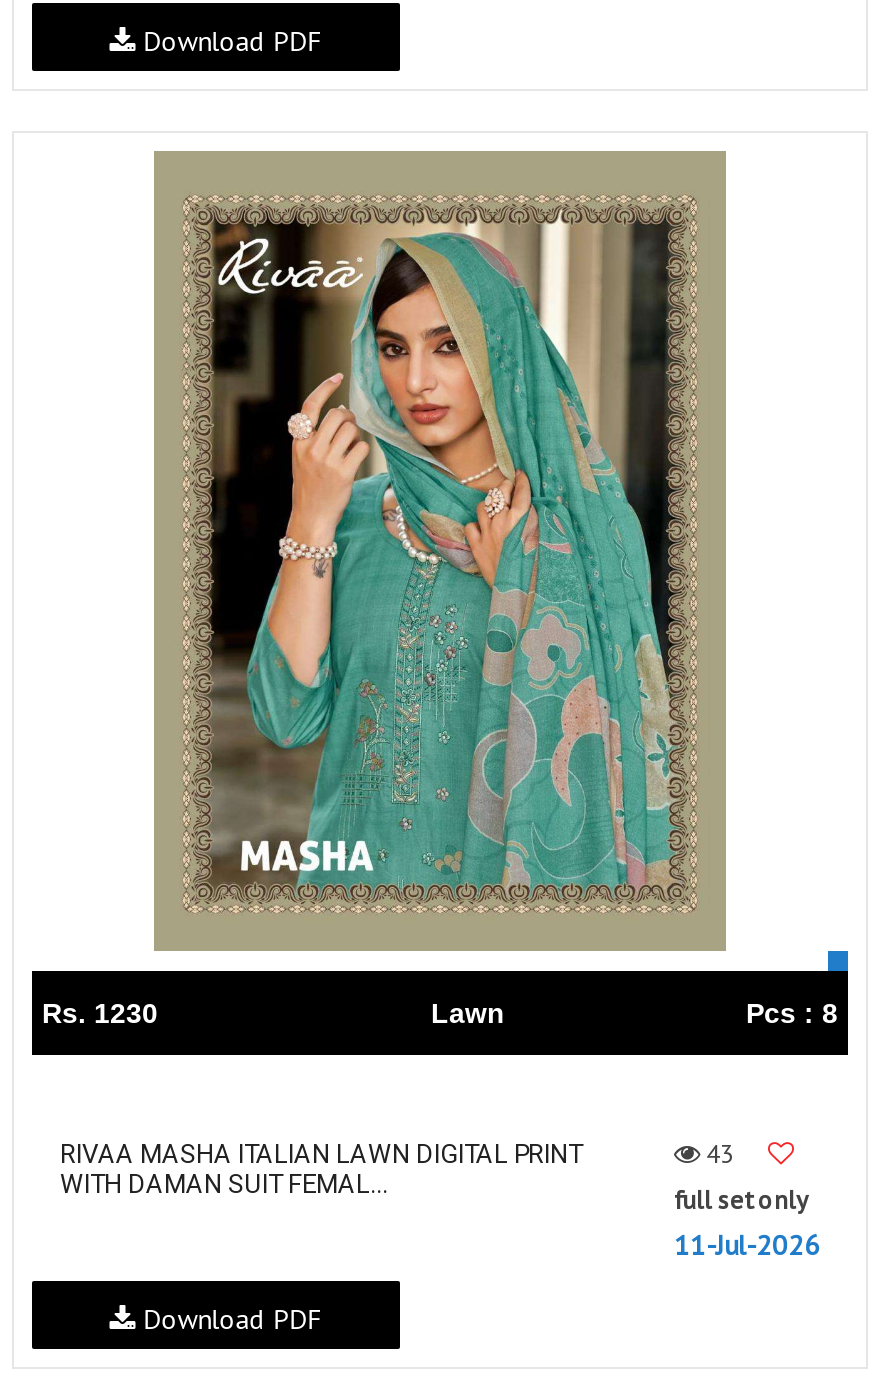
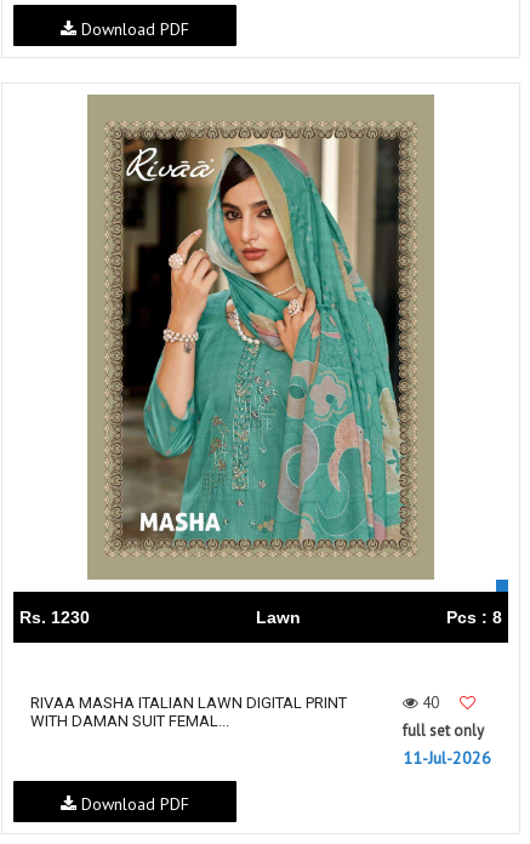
- 43
+ 40
